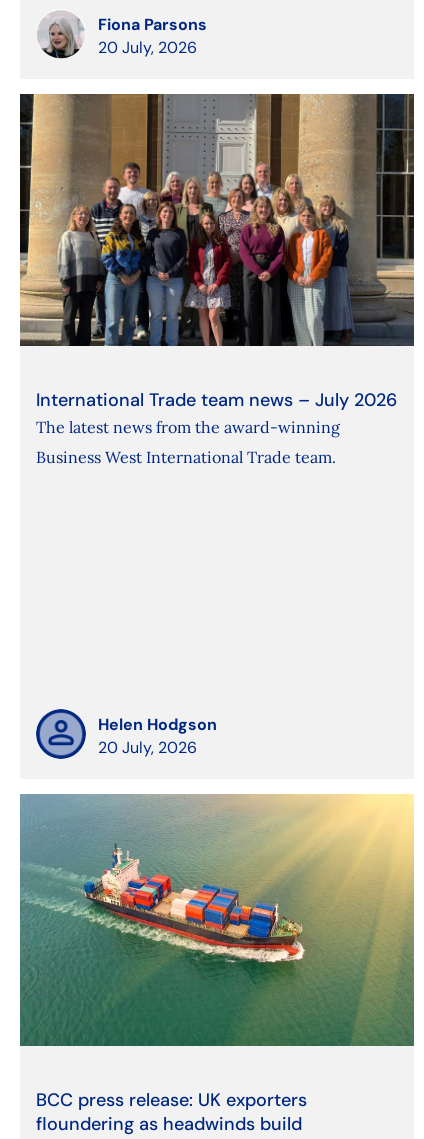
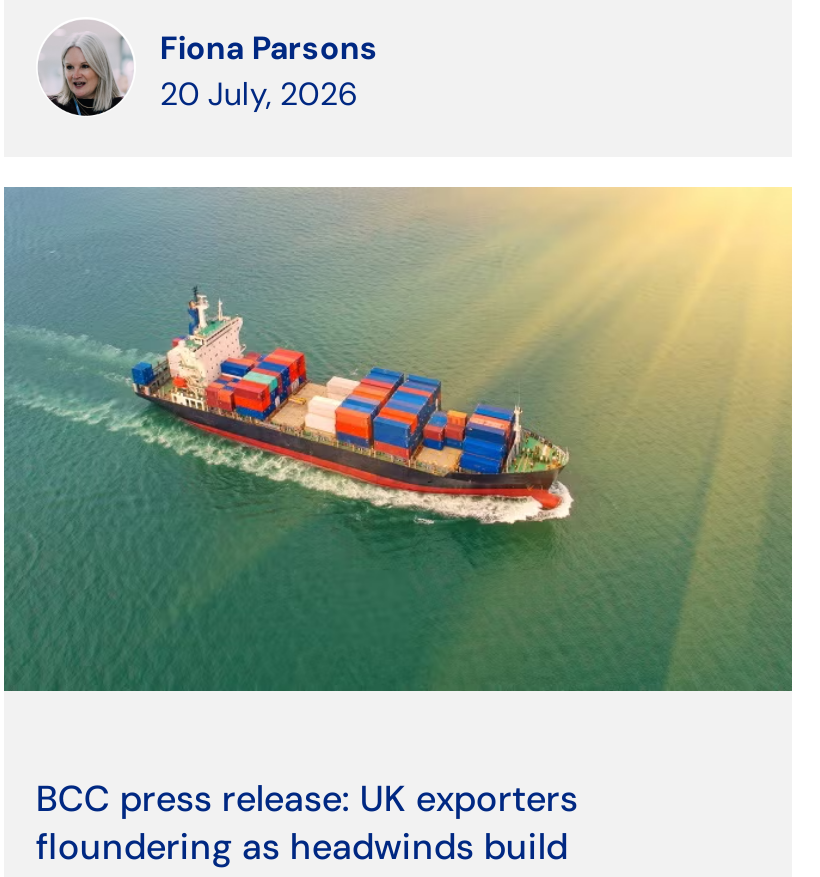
- [image]

- International Trade team news – July 2026
- The latest news from the award-winning
- Business West International Trade team.

- [image]
- Helen Hodgson
- 20 July, 2026
